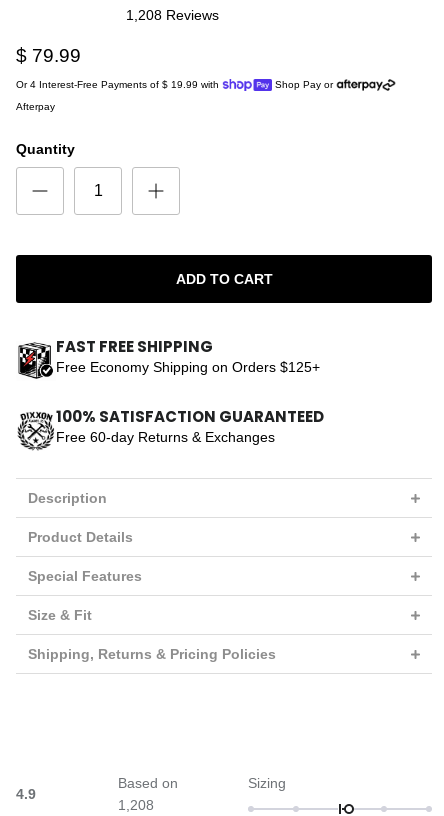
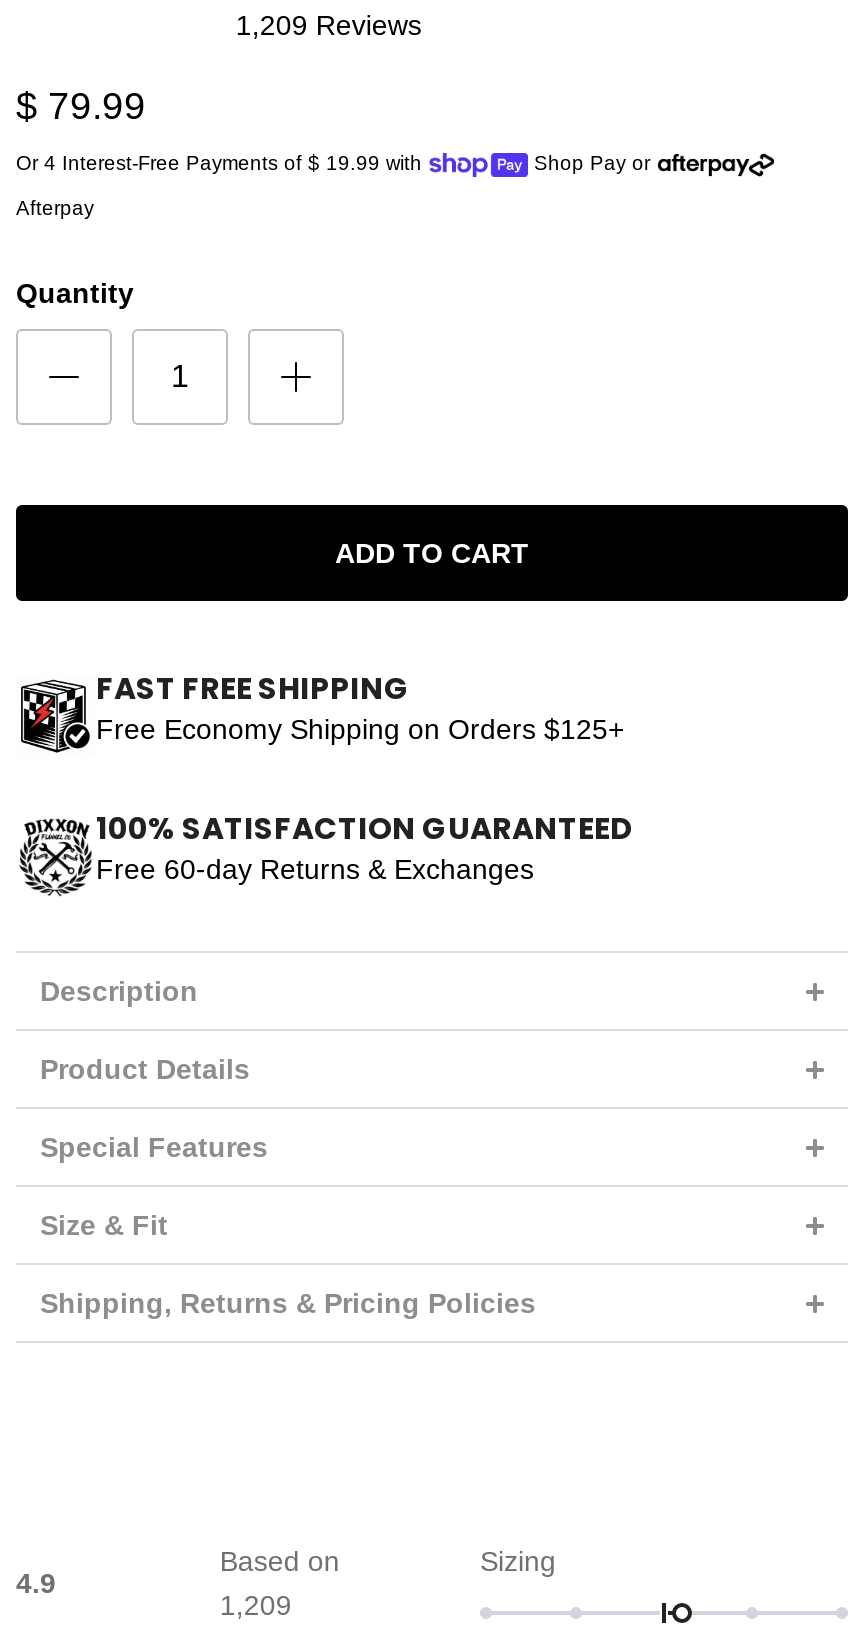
- 1,208 Reviews
+ 1,209 Reviews

- 1,208
+ 1,209
